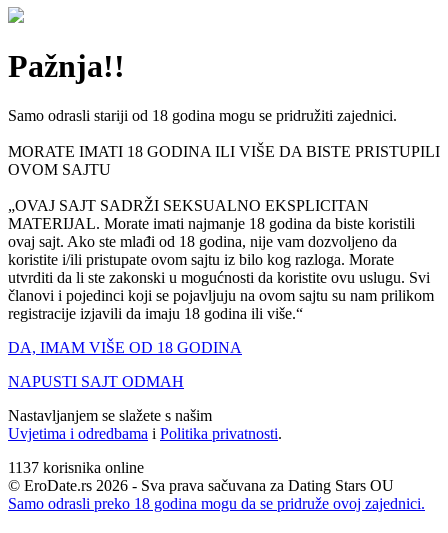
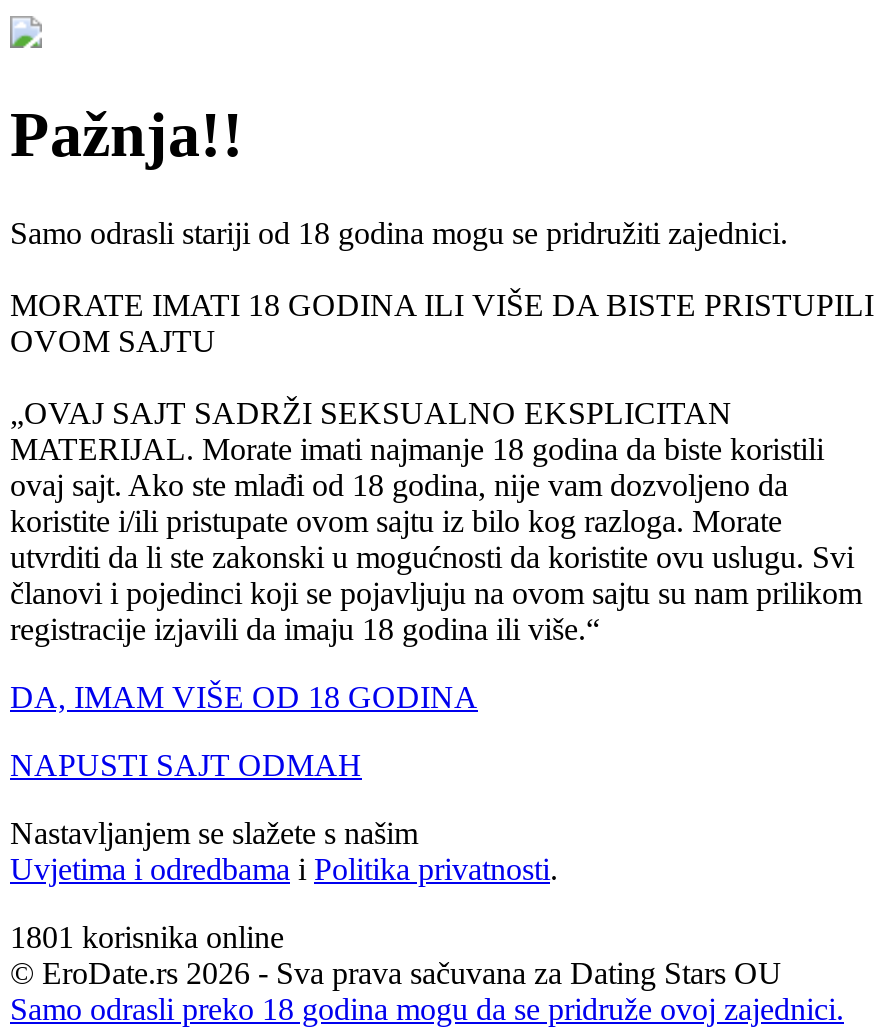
- 1137 korisnika online
+ 1801 korisnika online
